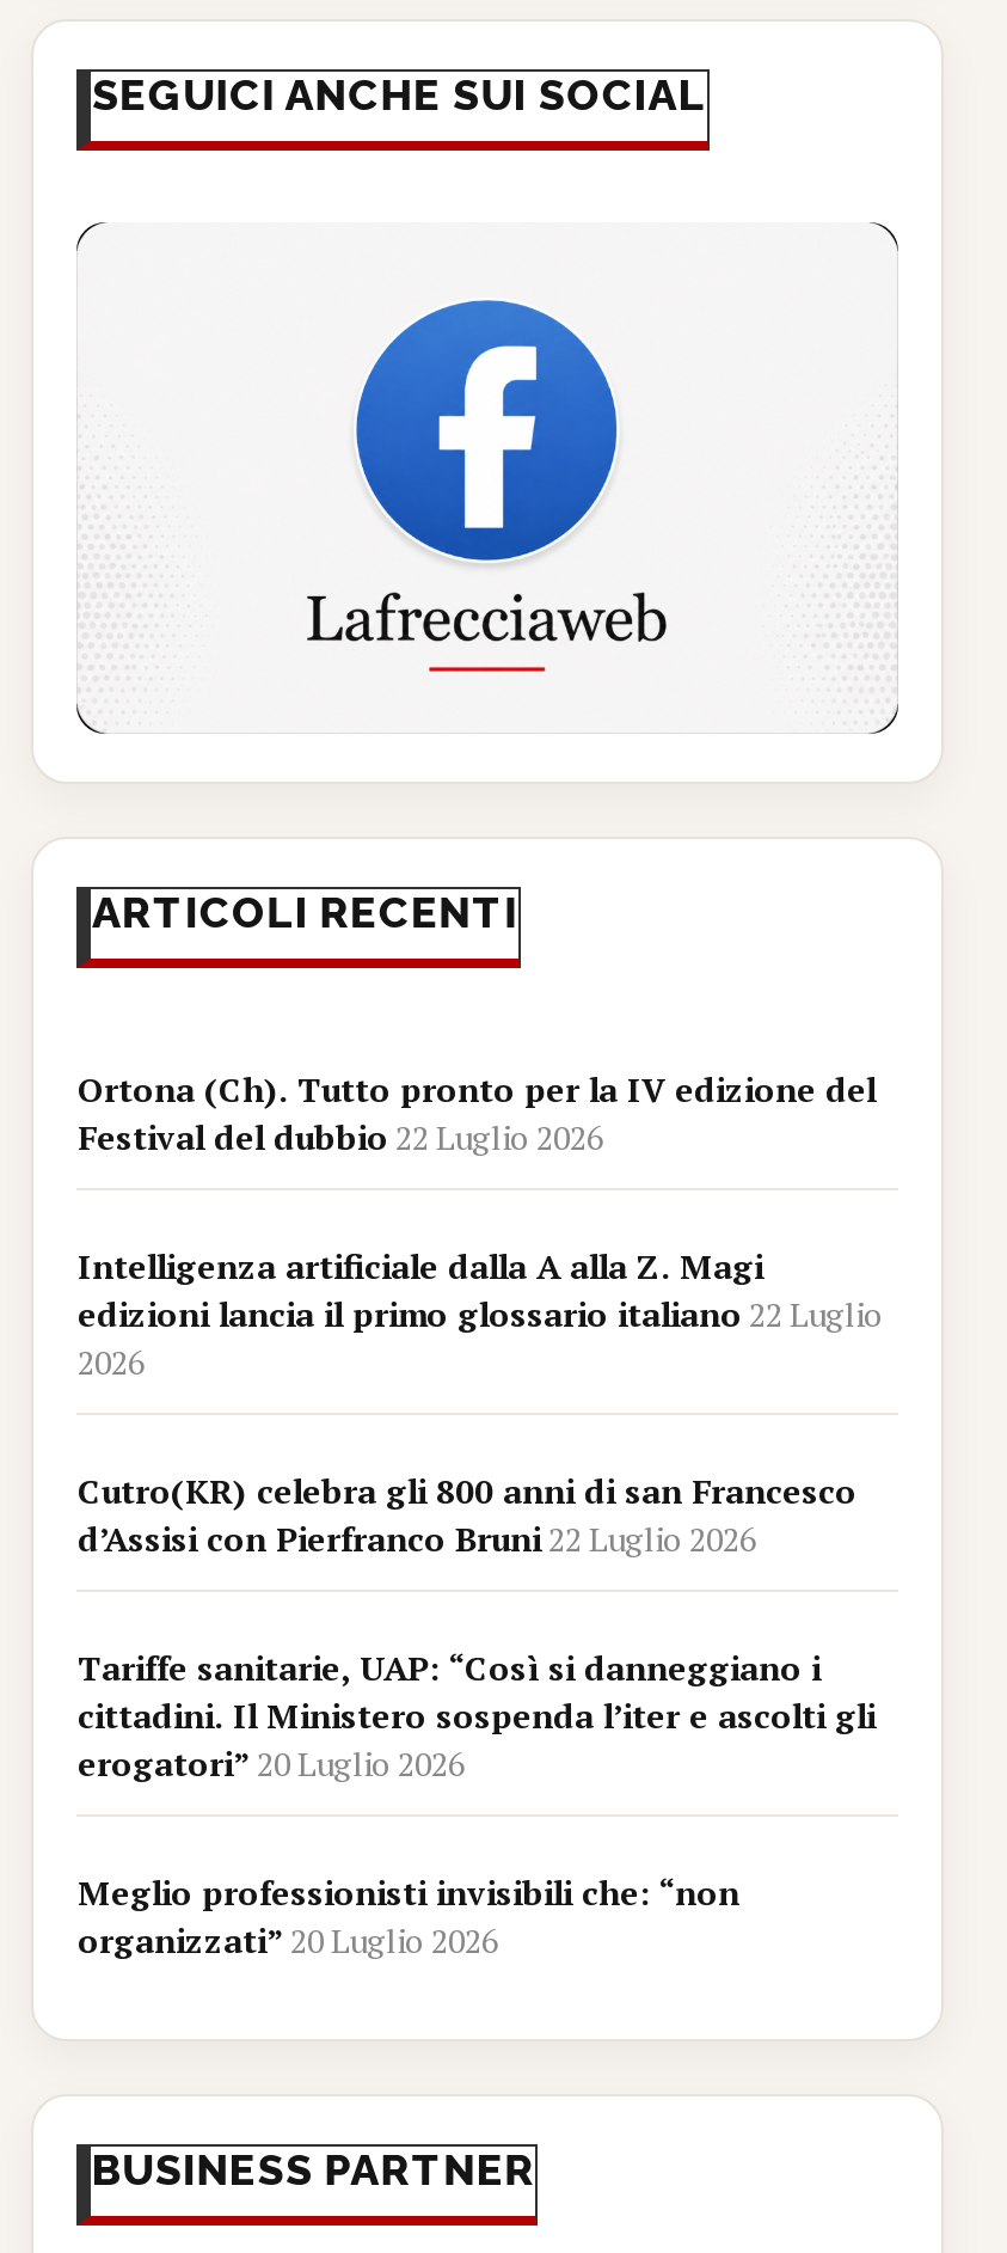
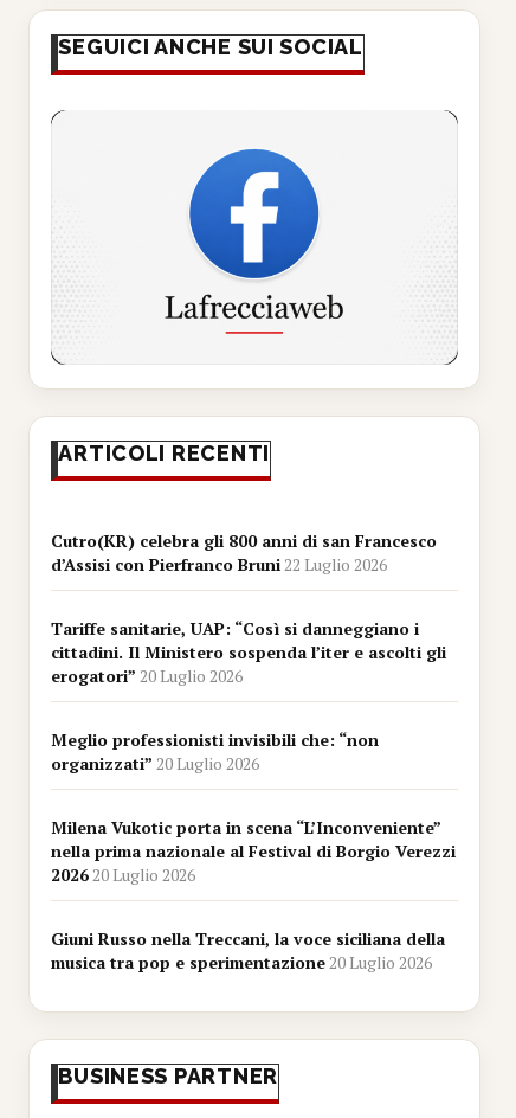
- Ortona (Ch). Tutto pronto per la IV edizione del
- Festival del dubbio 22 Luglio 2026
- Intelligenza artificiale dalla A alla Z. Magi
- edizioni lancia il primo glossario italiano 22 Luglio
- 2026

moved up: Cutro(KR) celebra gli 800 anni di san Francesco | d’Assisi con Pierfranco Bruni 22 Luglio 2026 | Tariffe sanitarie, UAP: “Così si danneggiano i | cittadini. Il Ministero sospenda l’iter e ascolti gli | erogatori” 20 Luglio 2026 | Meglio professionisti invisibili che: “non | organizzati” 20 Luglio 2026

+ Milena Vukotic porta in scena “L’Inconveniente”
+ nella prima nazionale al Festival di Borgio Verezzi
+ 2026 20 Luglio 2026
+ Giuni Russo nella Treccani, la voce siciliana della
+ musica tra pop e sperimentazione 20 Luglio 2026
